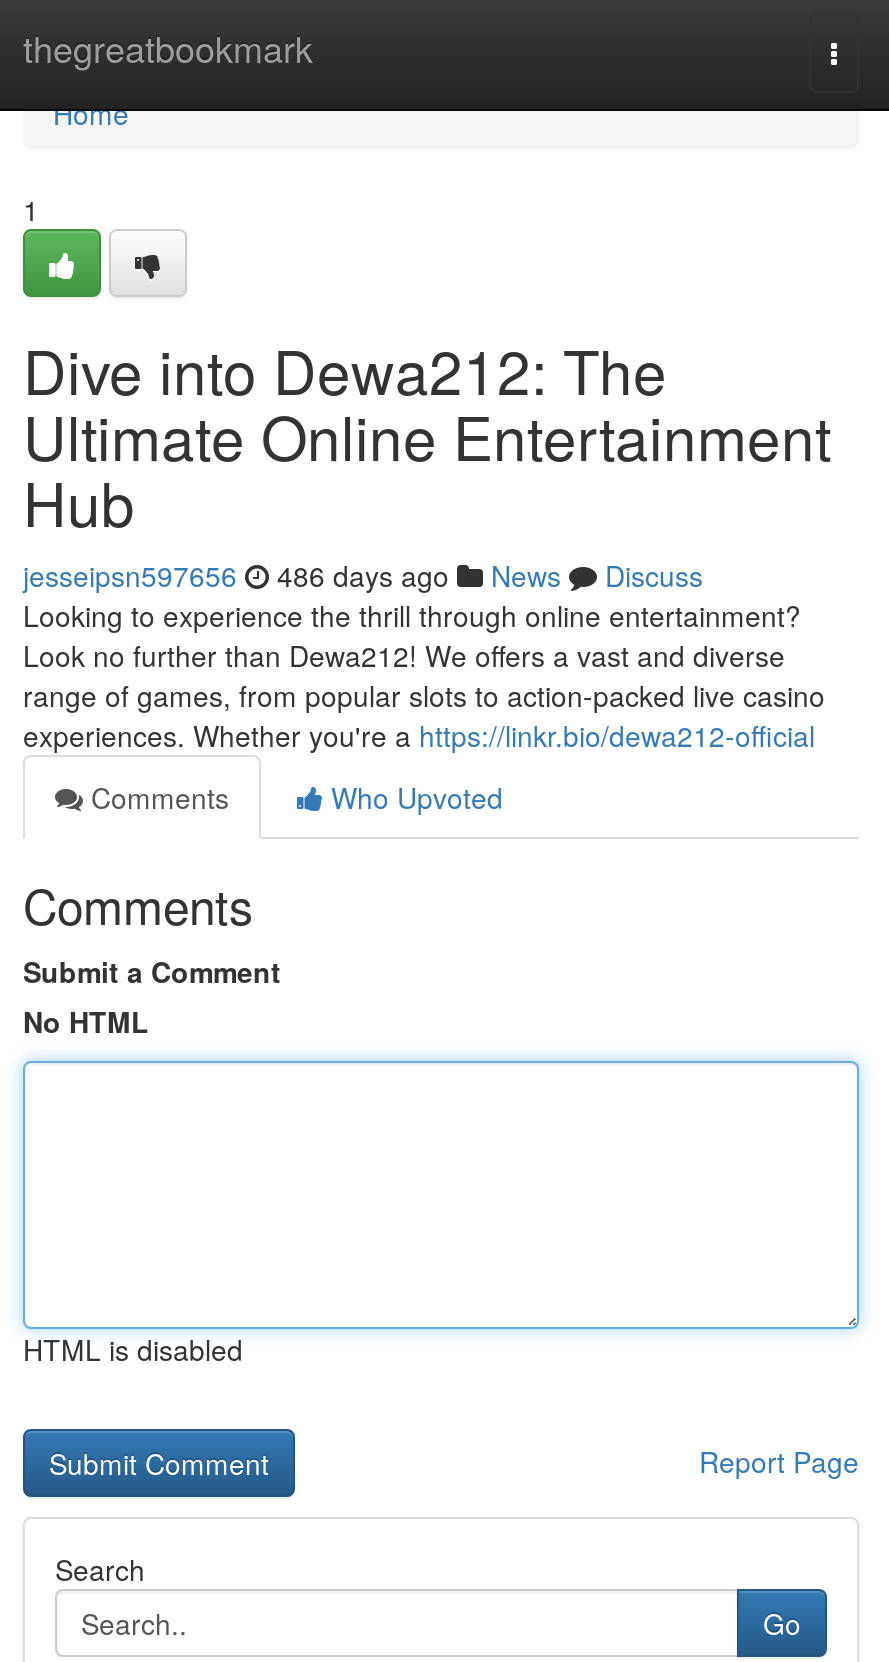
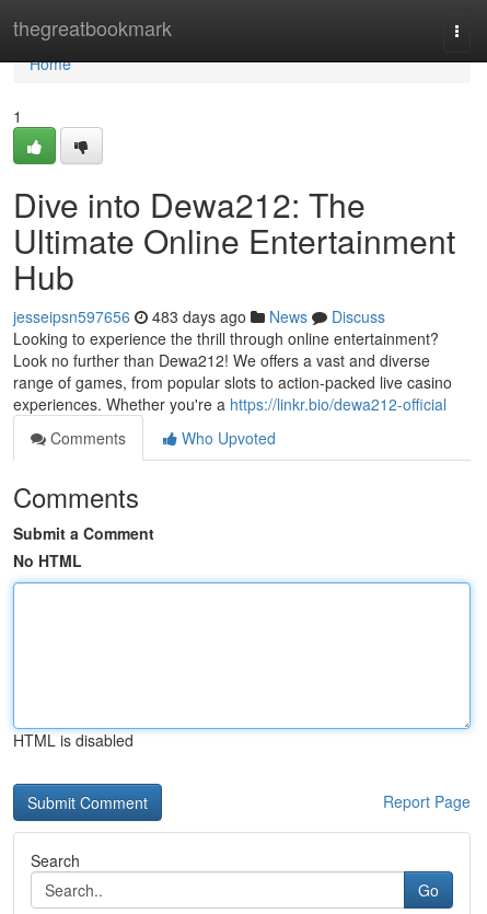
- jesseipsn597656 486 days ago News Discuss
+ jesseipsn597656 483 days ago News Discuss
